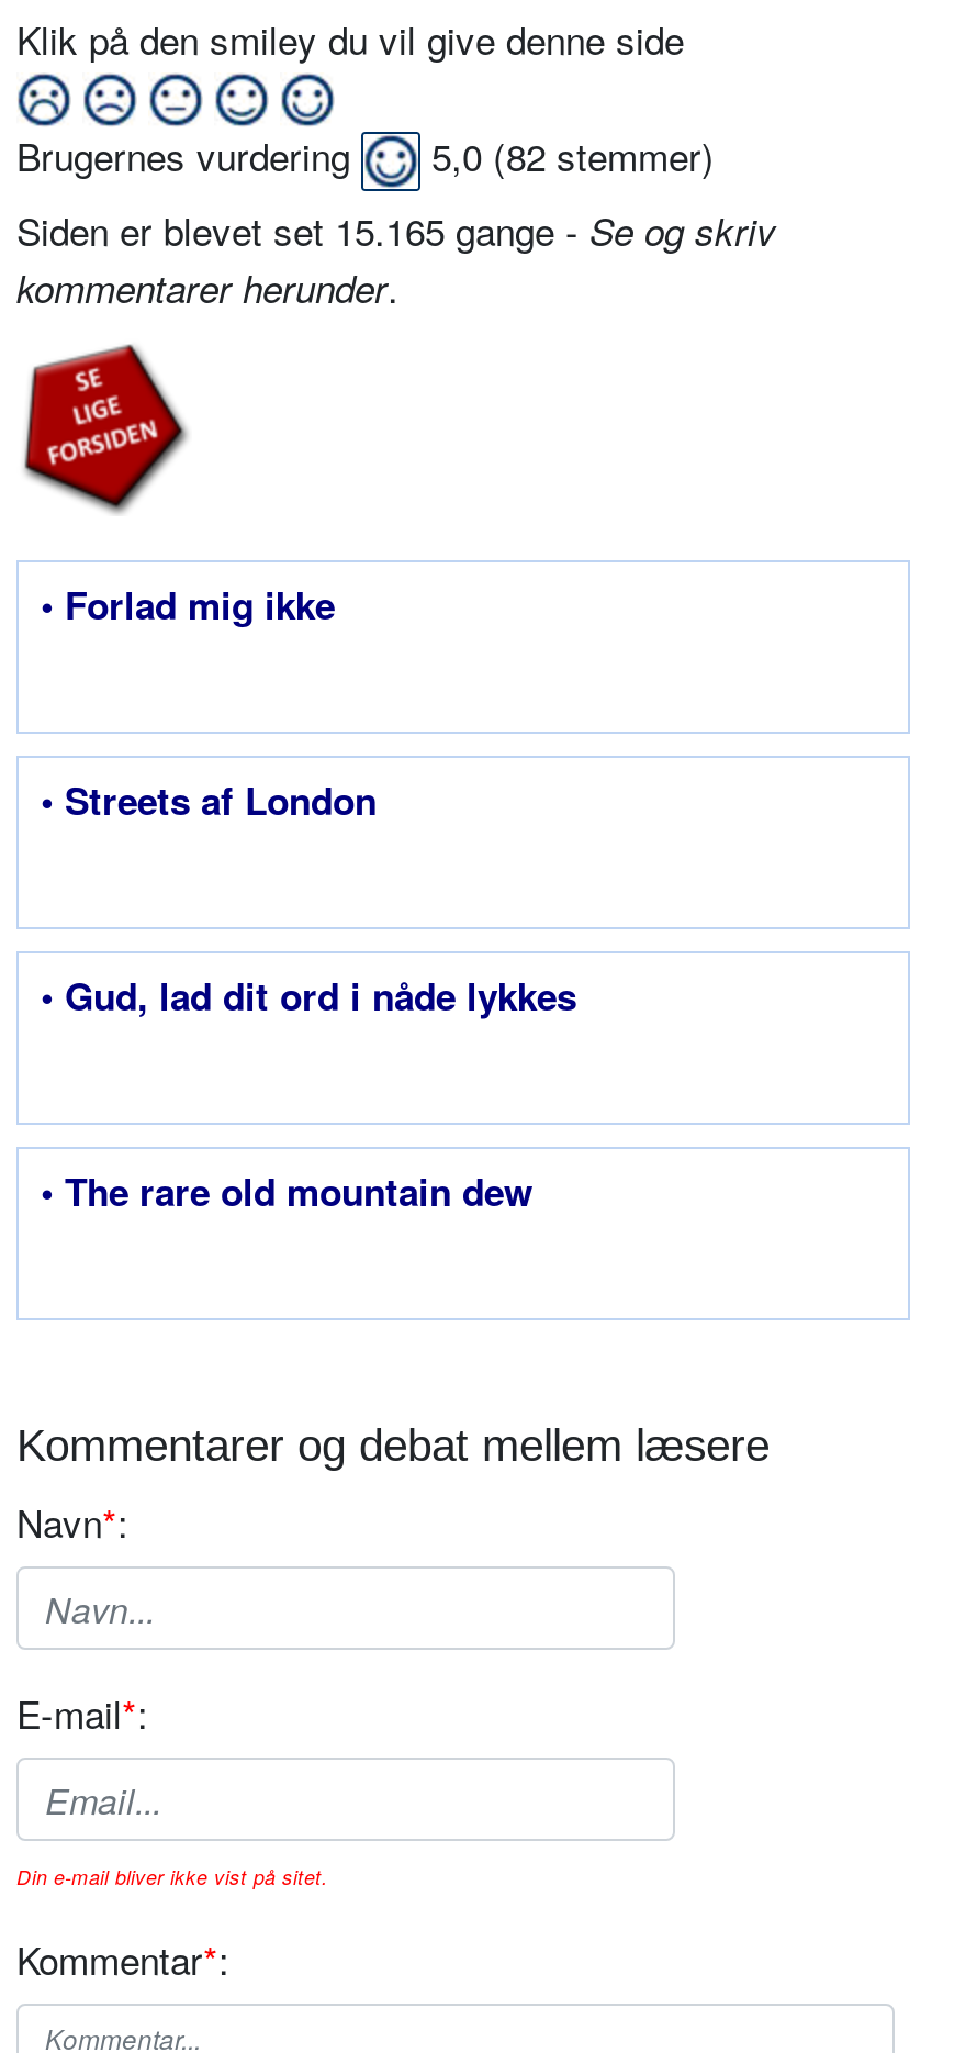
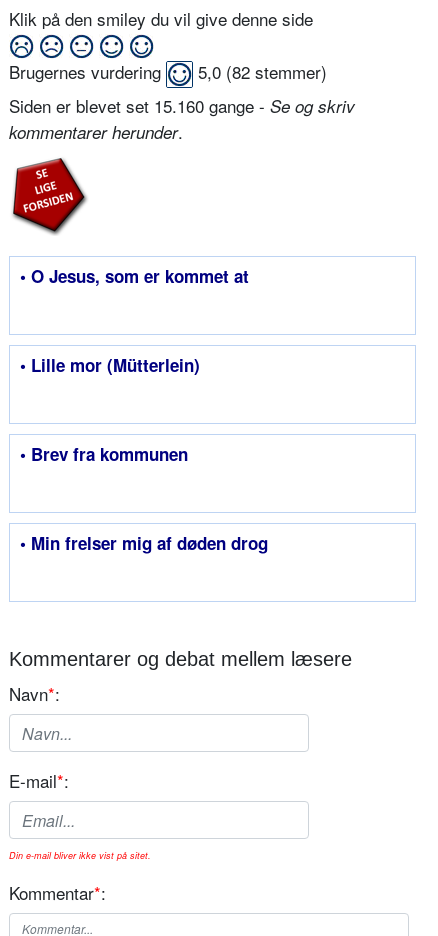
- Siden er blevet set 15.165 gange - Se og skriv
+ Siden er blevet set 15.160 gange - Se og skriv

- • Forlad mig ikke
+ • O Jesus, som er kommet at

- • Streets af London
+ • Lille mor (Mütterlein)

- • Gud, lad dit ord i nåde lykkes
+ • Brev fra kommunen

- • The rare old mountain dew
+ • Min frelser mig af døden drog
